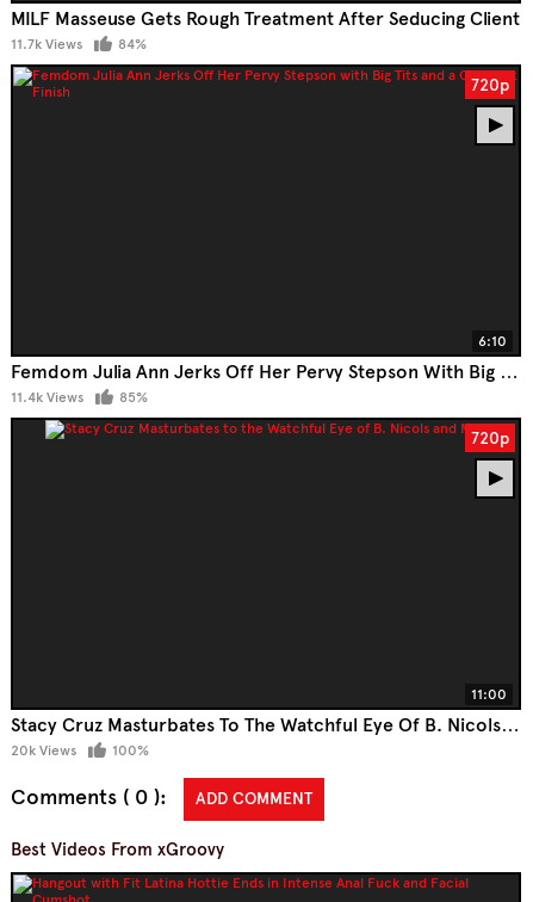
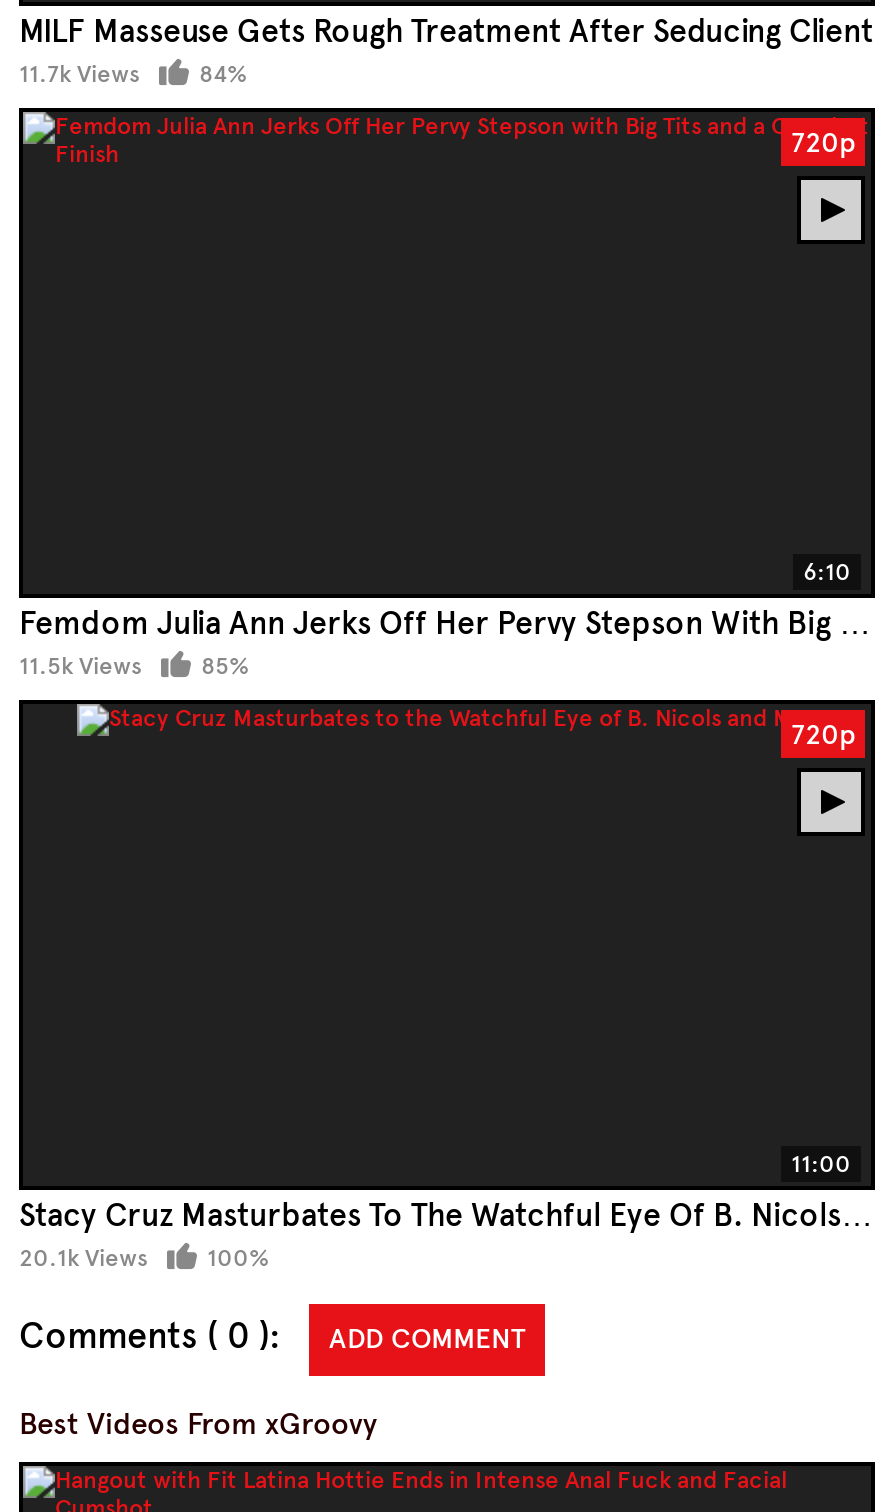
- 11.4k Views
+ 11.5k Views

- 20k Views
+ 20.1k Views
